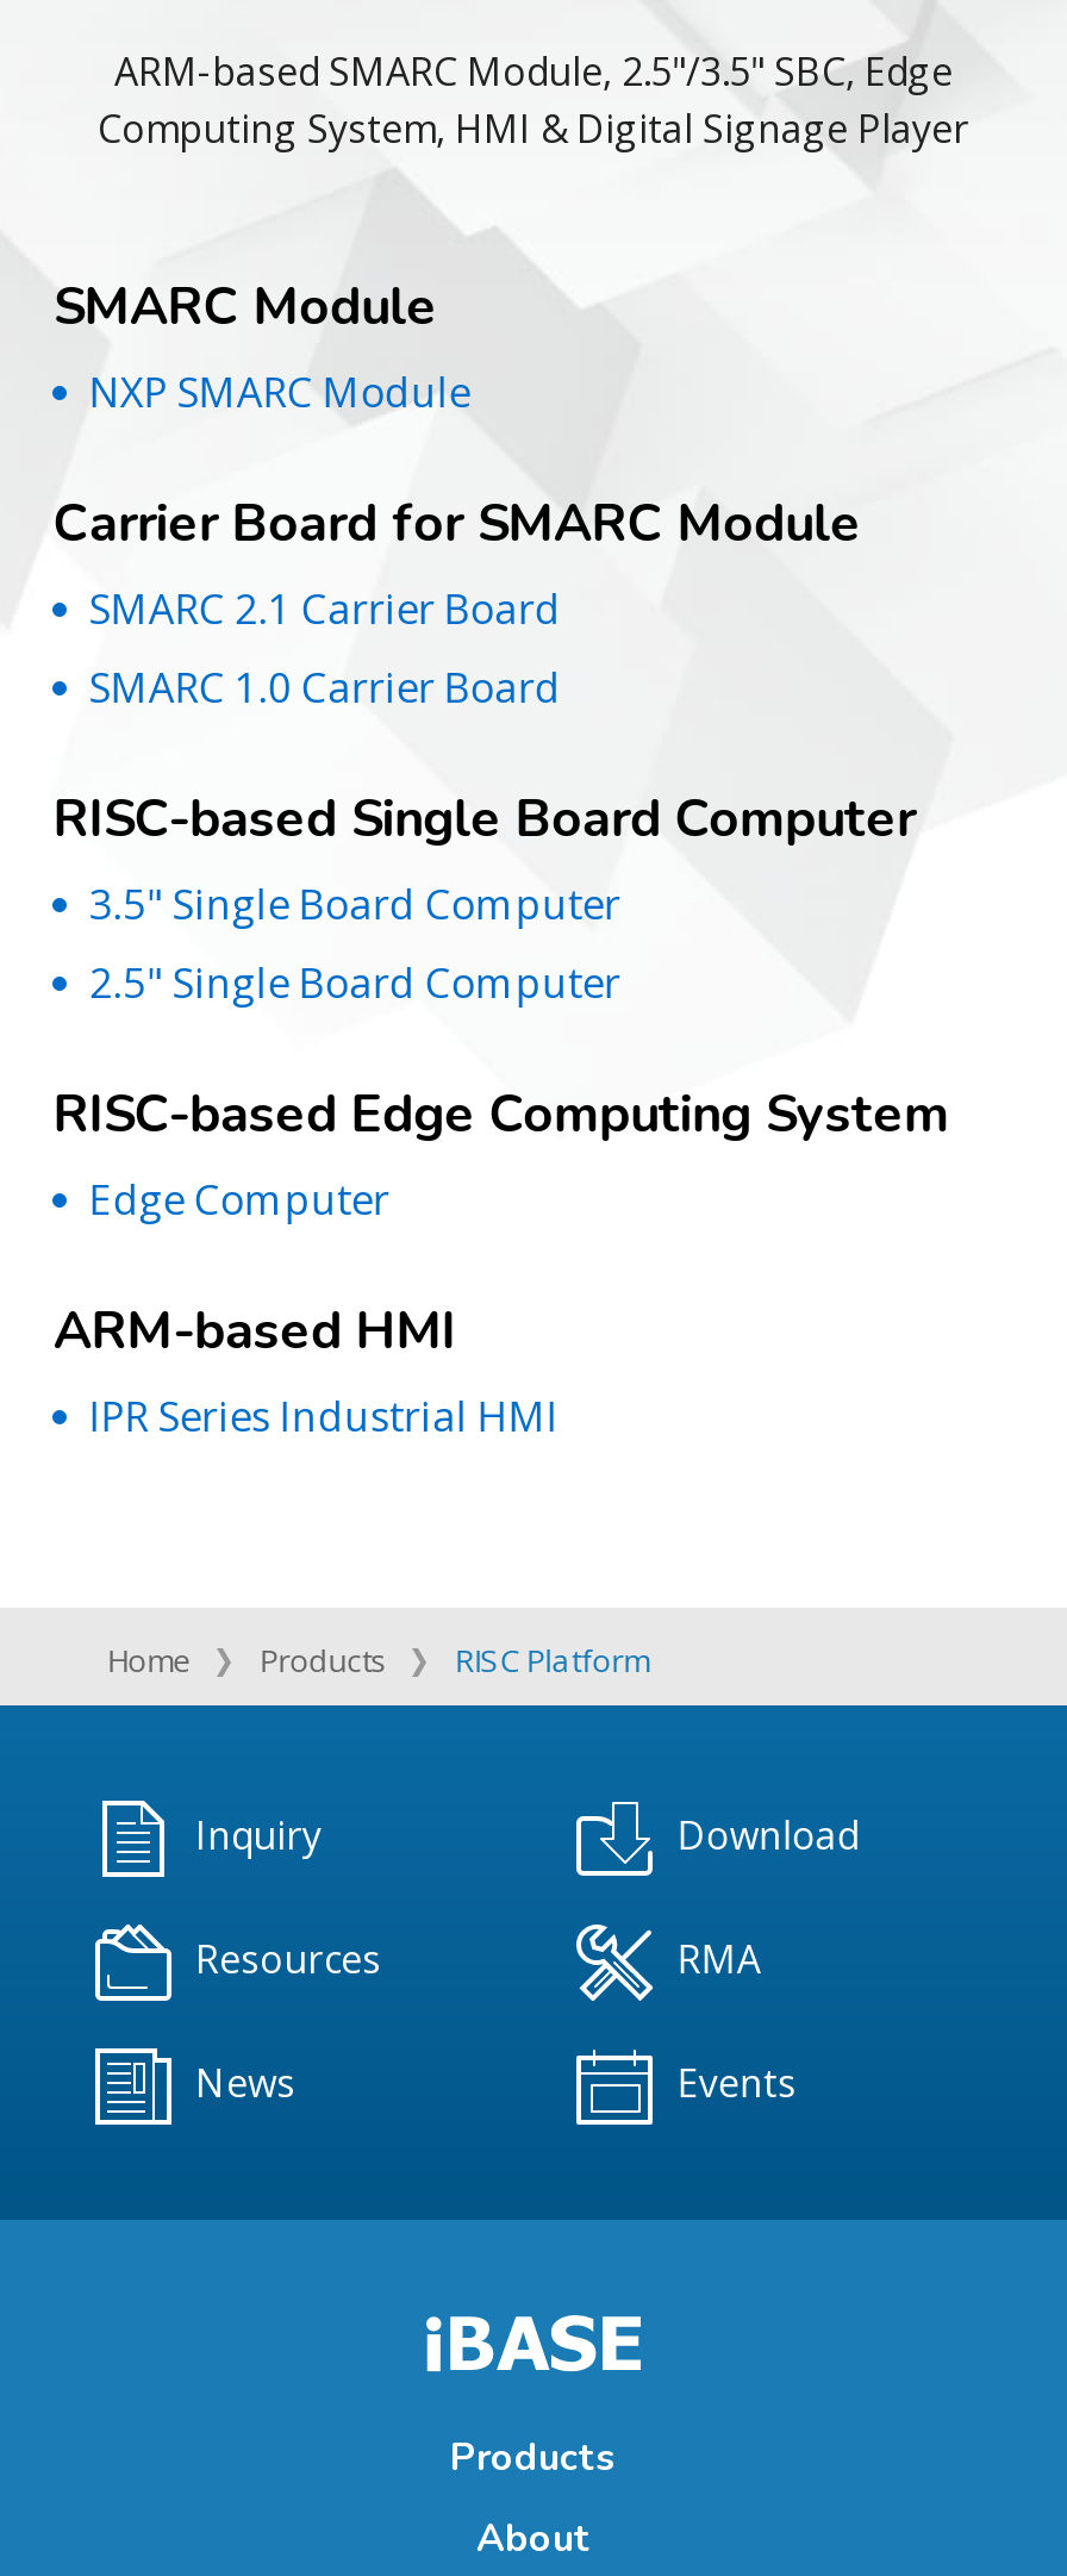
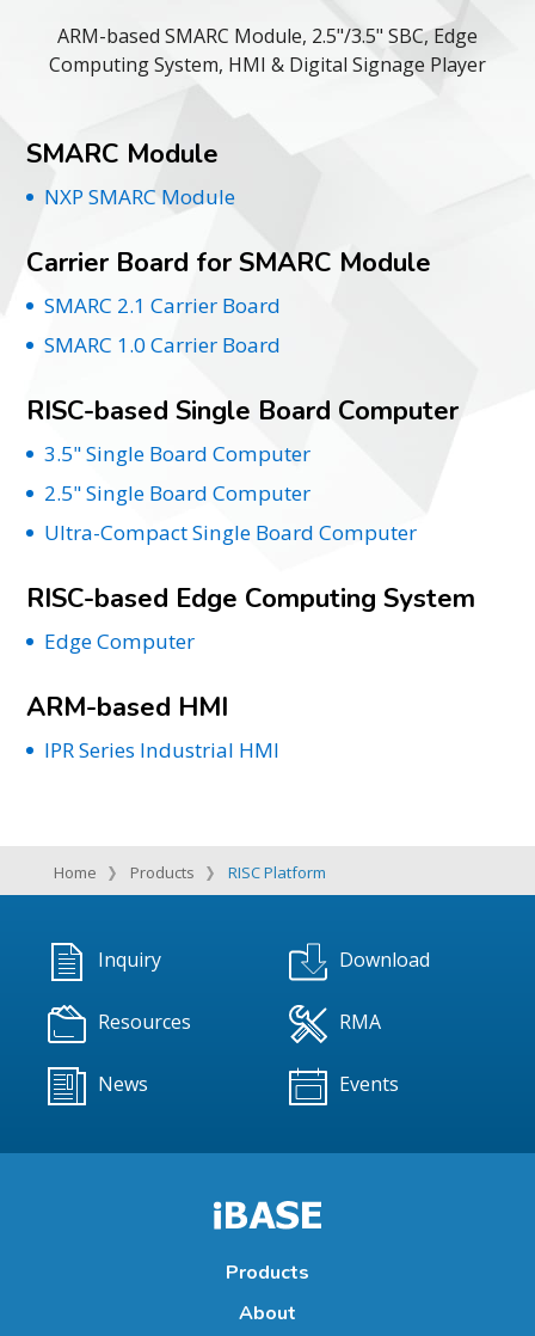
+ Ultra-Compact Single Board Computer
